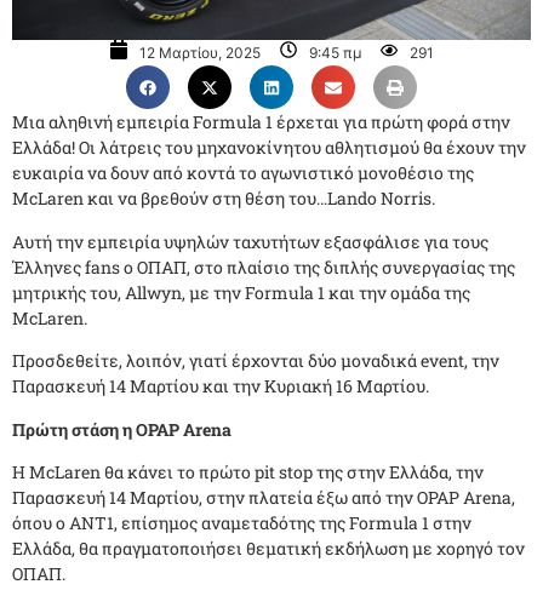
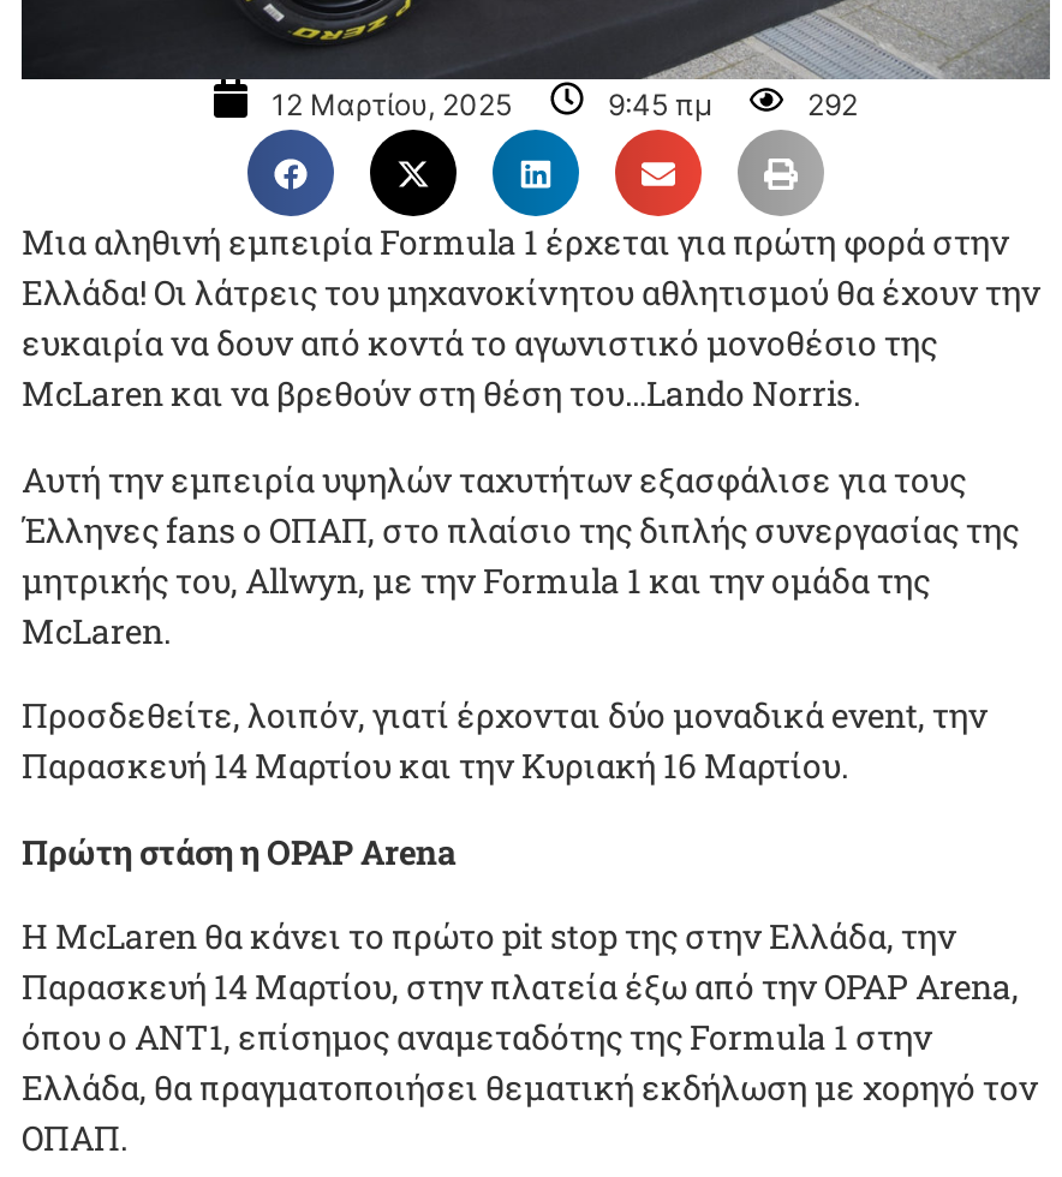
- 291
+ 292
